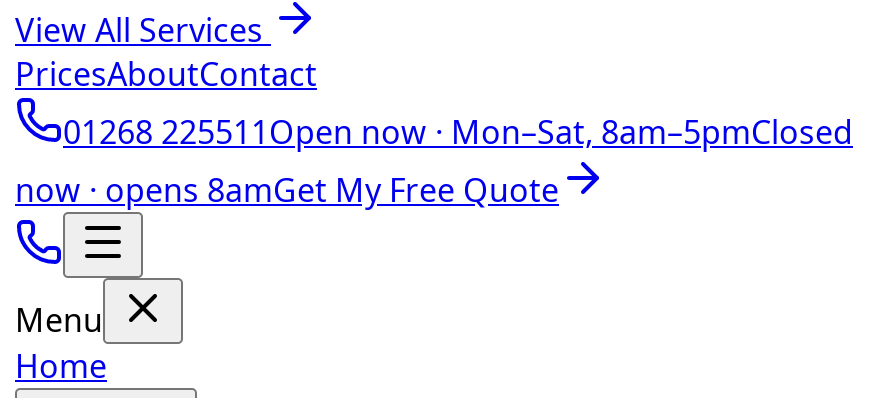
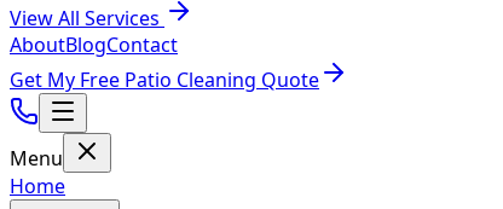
- PricesAboutContact
- 01268 225511 Open now · Mon–Sat, 8am–5pmClosed
- now · opens 8amGet My Free Quote
+ AboutBlogContact
+ Get My Free Patio Cleaning Quote
